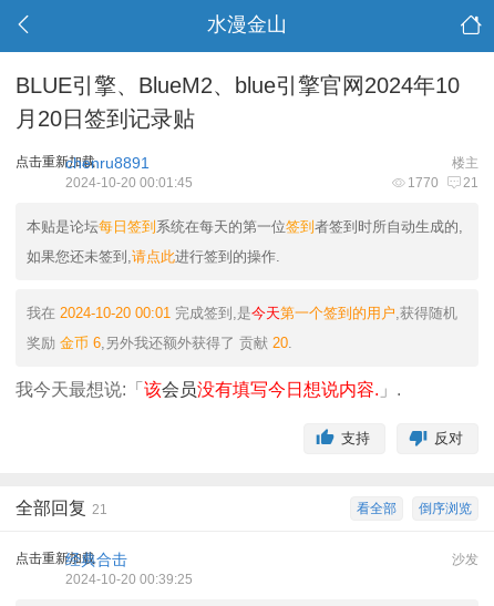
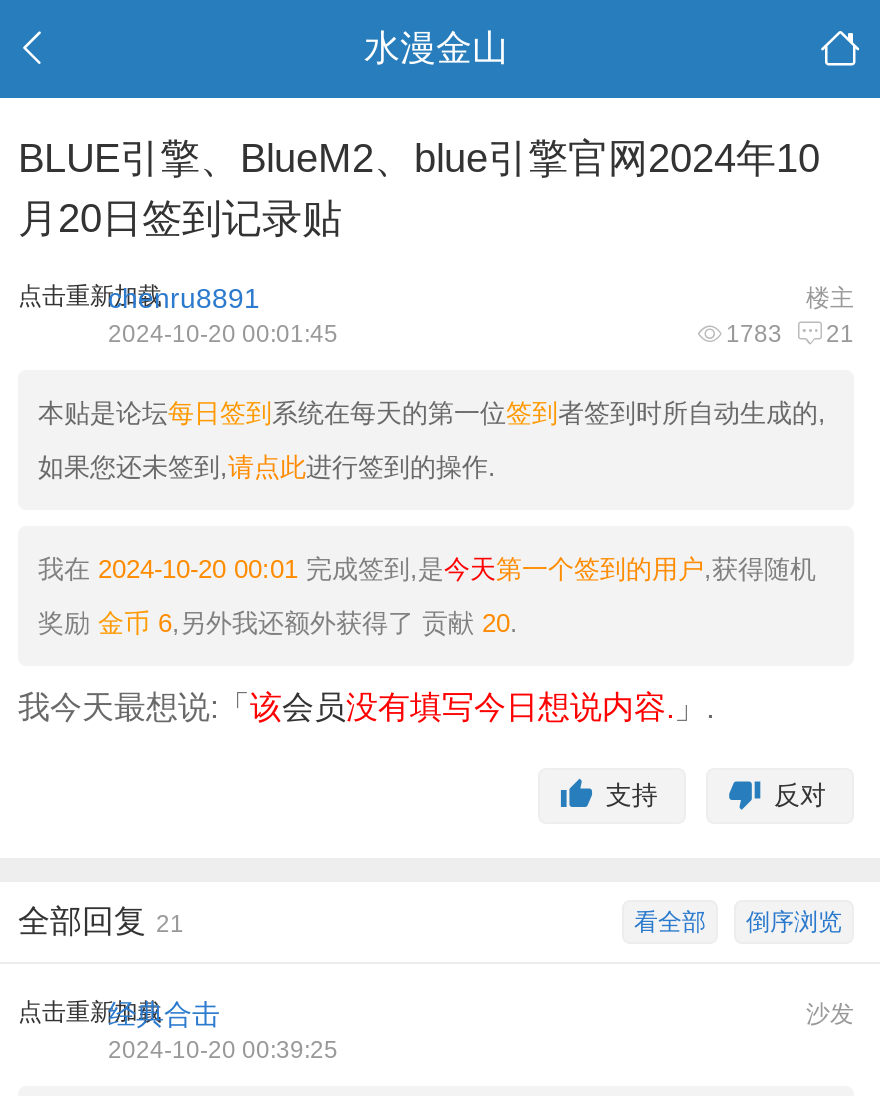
- 1770 21
+ 1783 21
